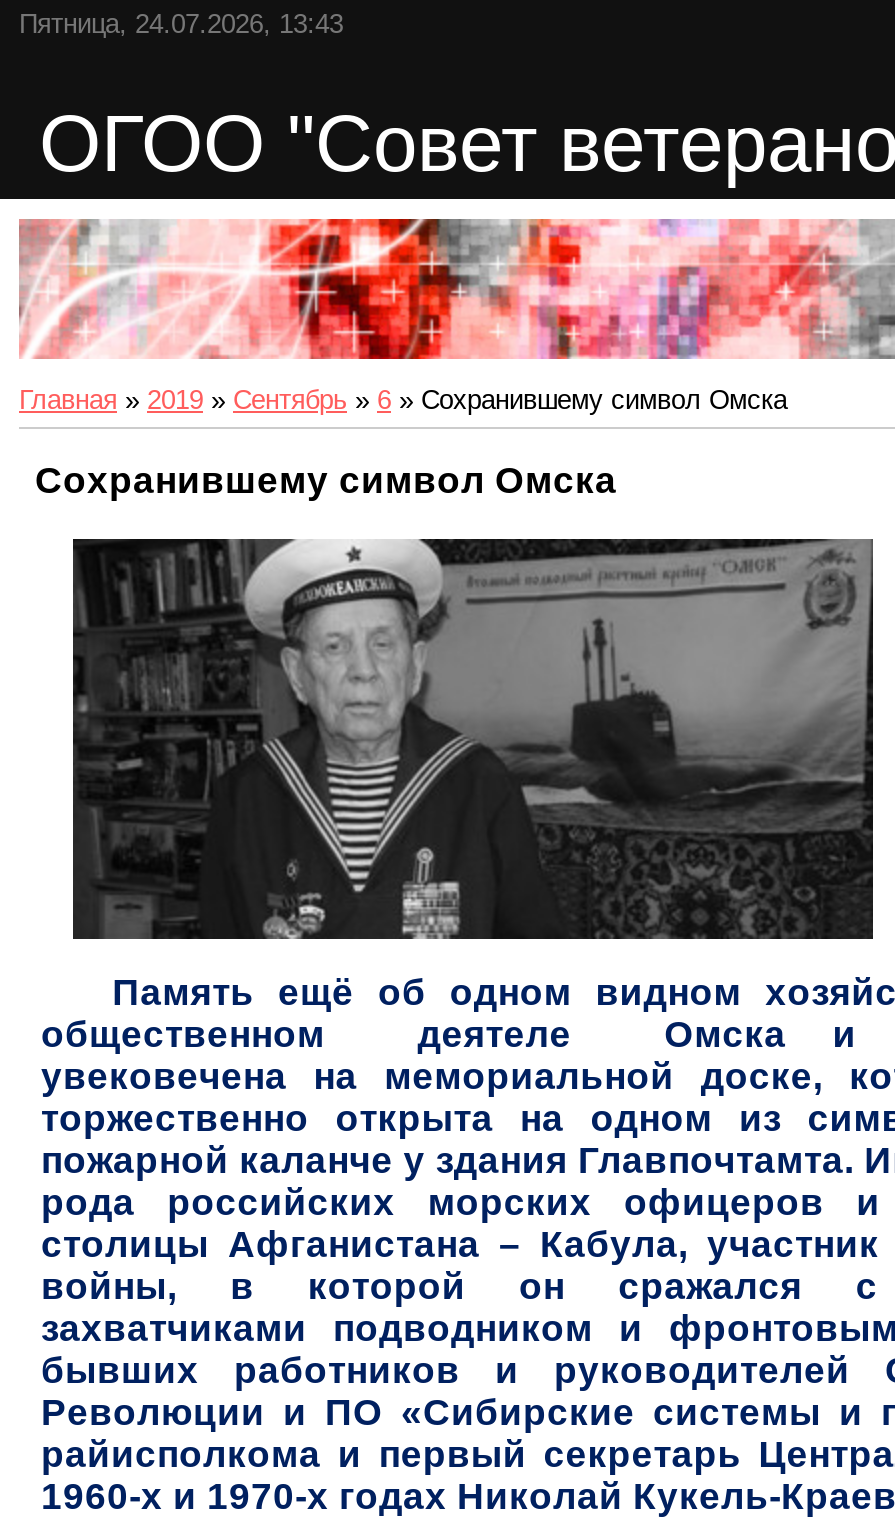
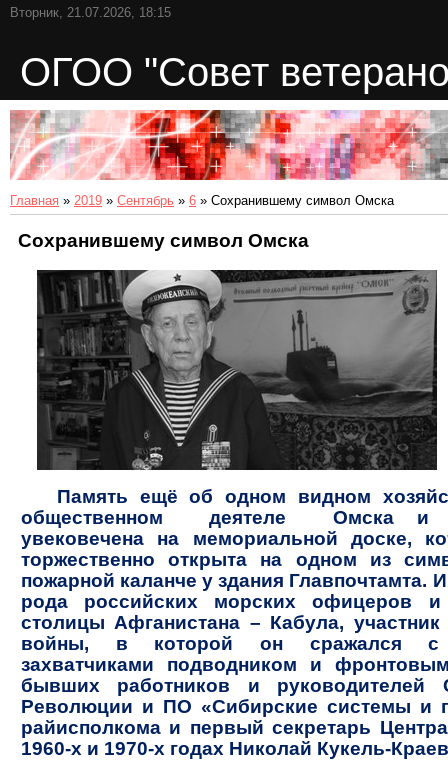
- Пятница, 24.07.2026, 13:43
+ Вторник, 21.07.2026, 18:15
